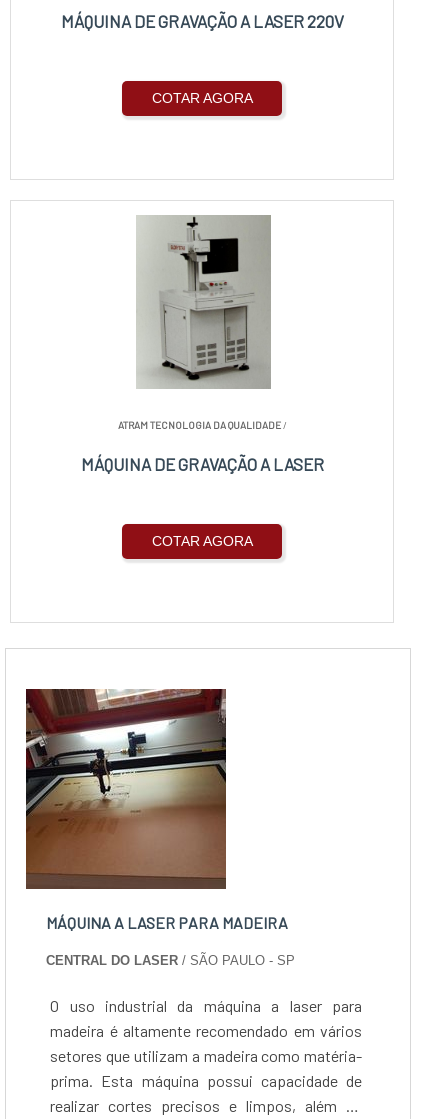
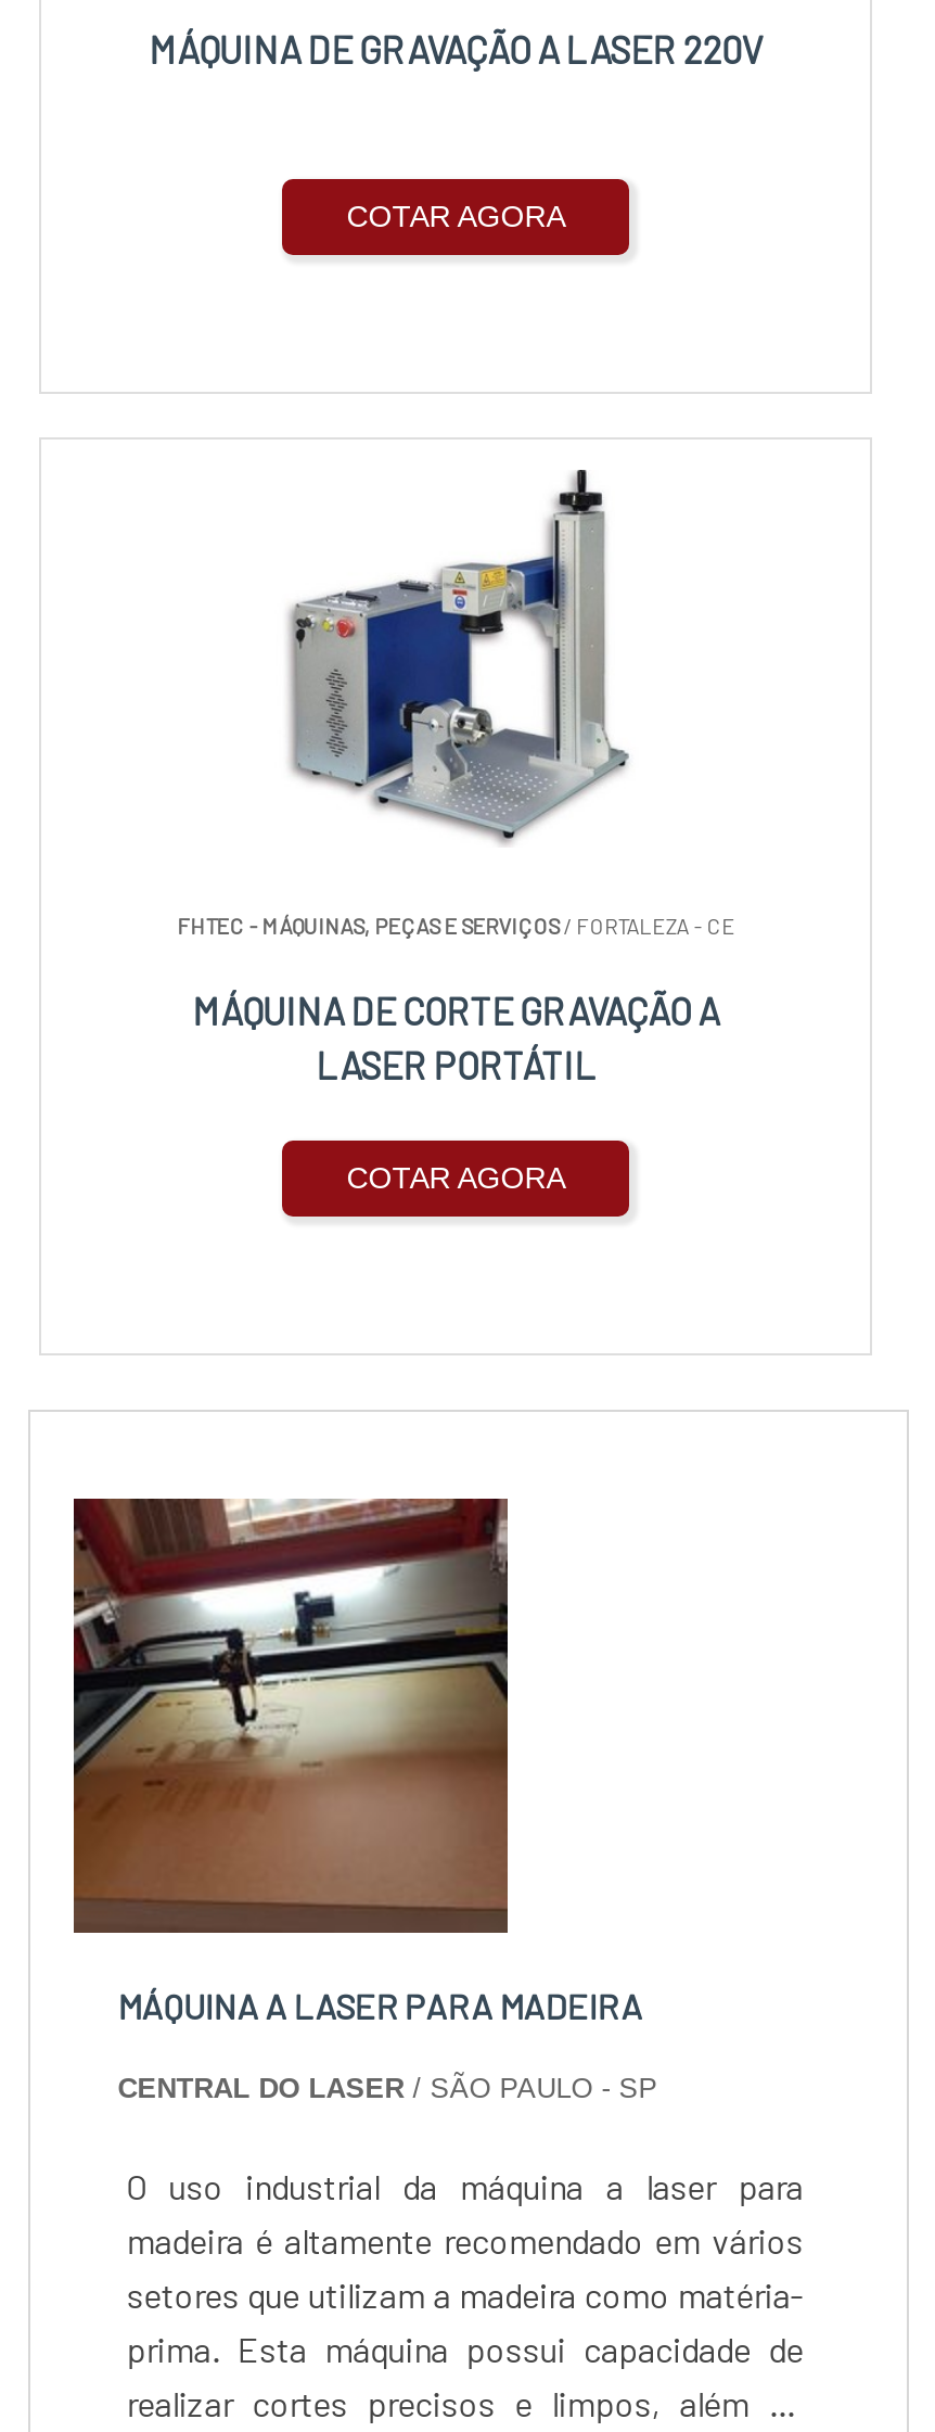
- [image]
- ATRAM TECNOLOGIA DA QUALIDADE/
+ [image]
+ FHTEC - MÁQUINAS, PEÇAS E SERVIÇOS/ FORTALEZA - CE

- MÁQUINA DE GRAVAÇÃO A LASER
+ MÁQUINA DE CORTE GRAVAÇÃO A
+ LASER PORTÁTIL
